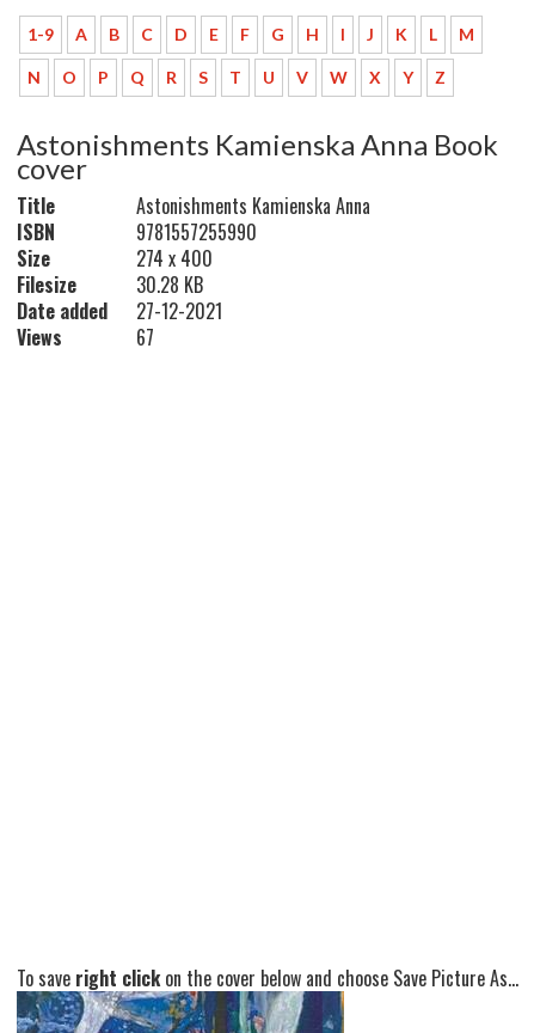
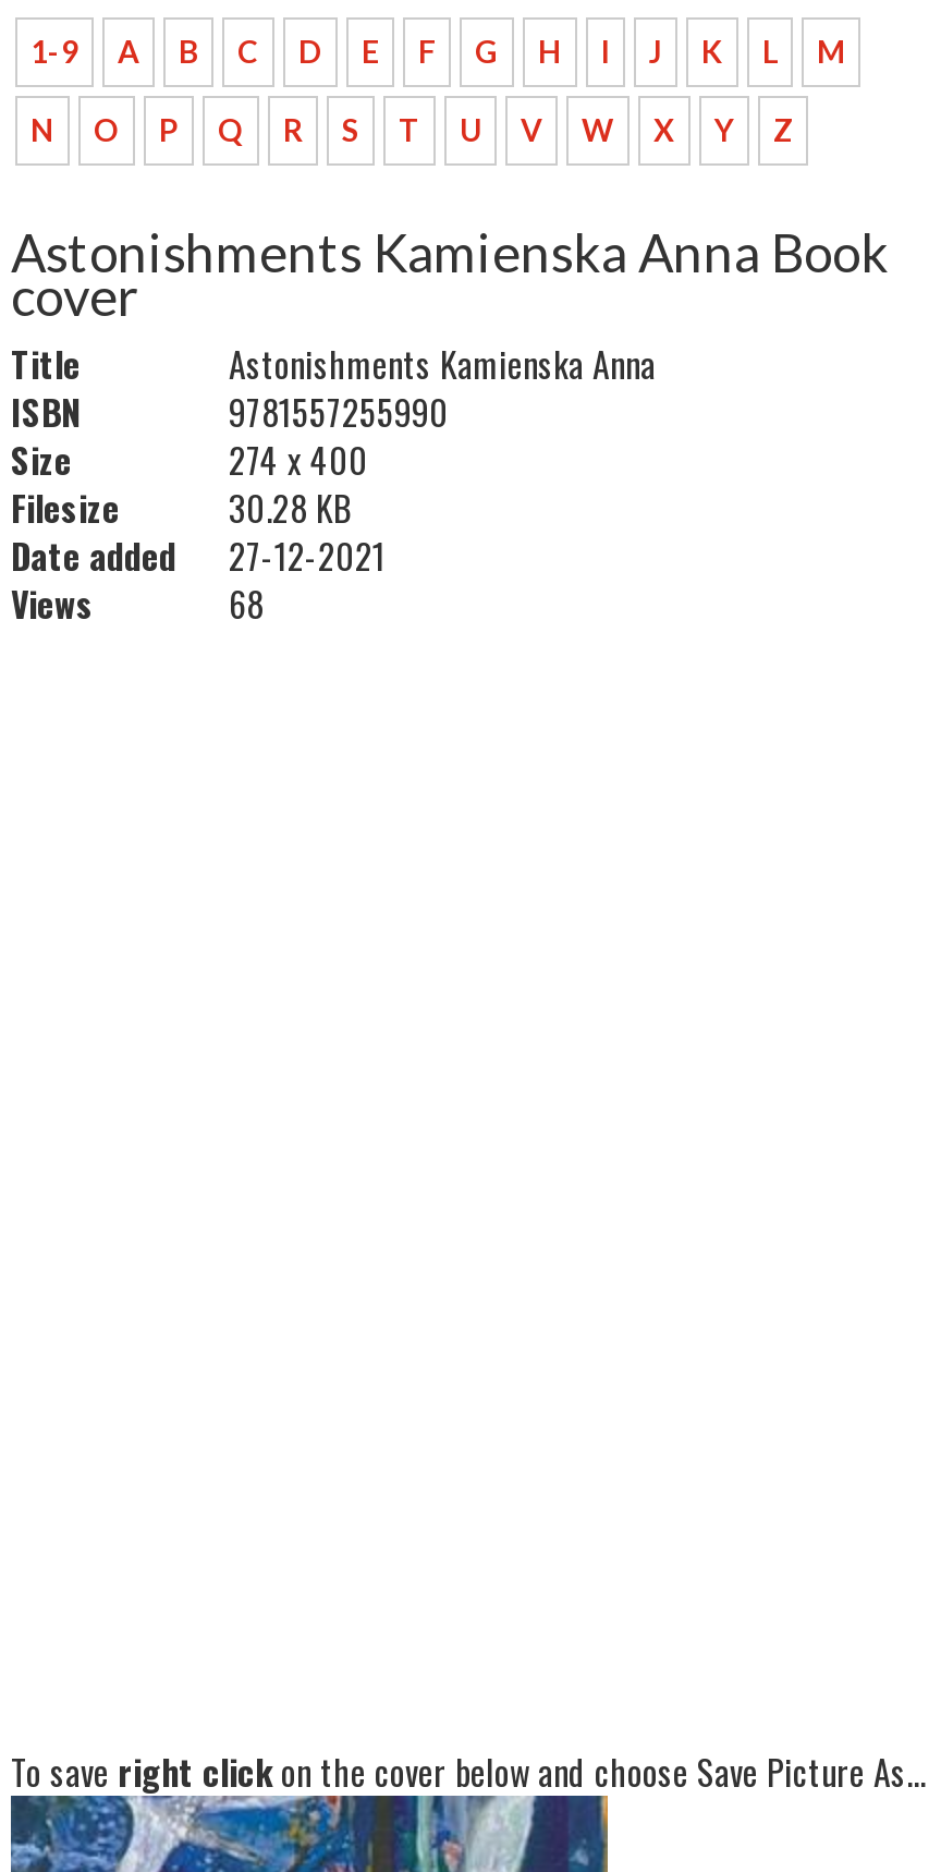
- 67
+ 68
